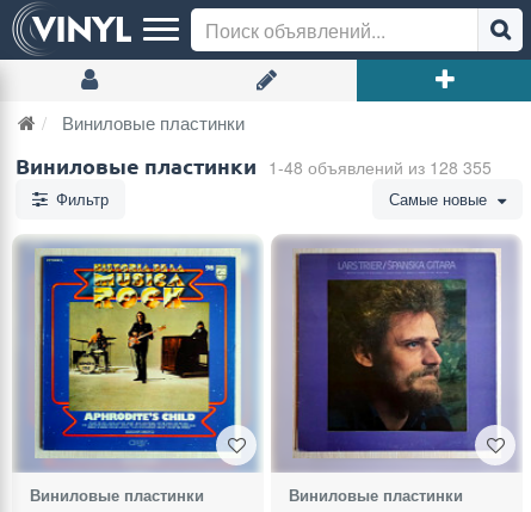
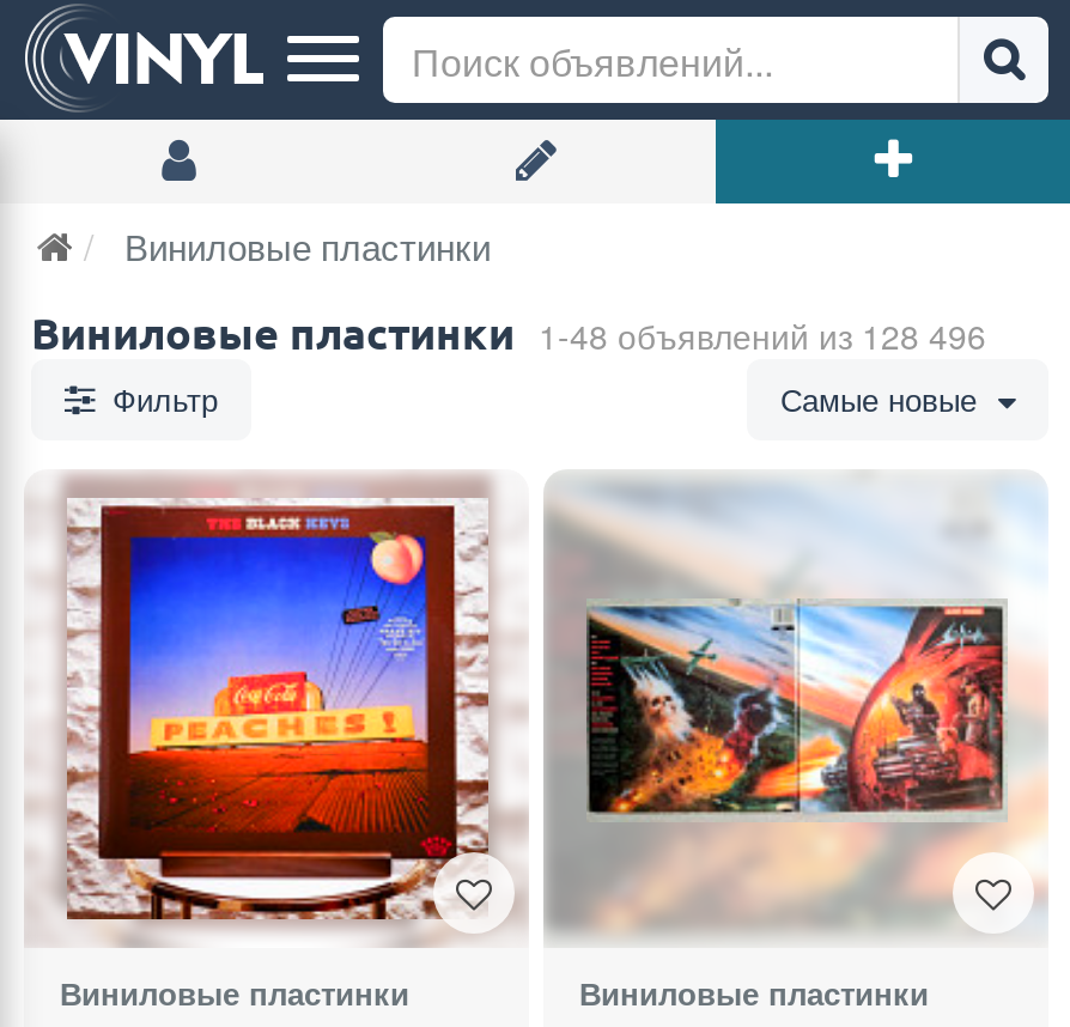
- Виниловые пластинки 1-48 объявлений из 128 355
+ Виниловые пластинки 1-48 объявлений из 128 496

- [image]
+ [image]

- [image]
+ [image]
